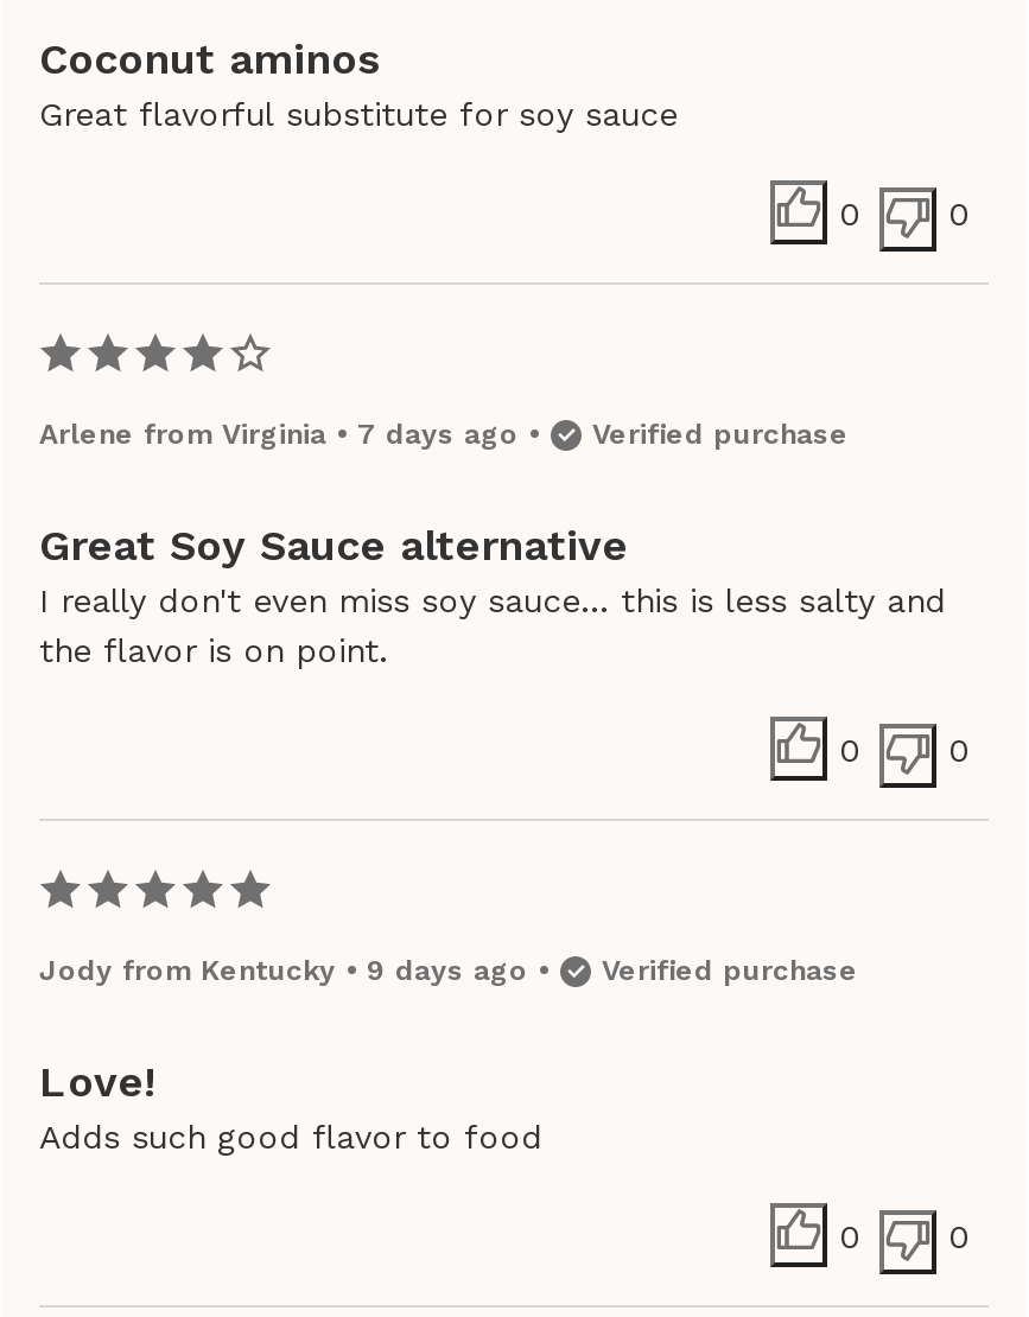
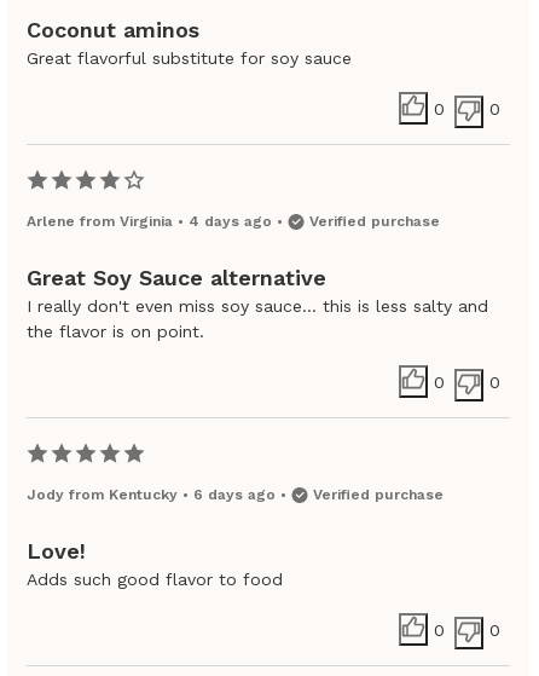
- Arlene from Virginia • 7 days ago •
+ Arlene from Virginia • 4 days ago •

- Jody from Kentucky • 9 days ago •
+ Jody from Kentucky • 6 days ago •
